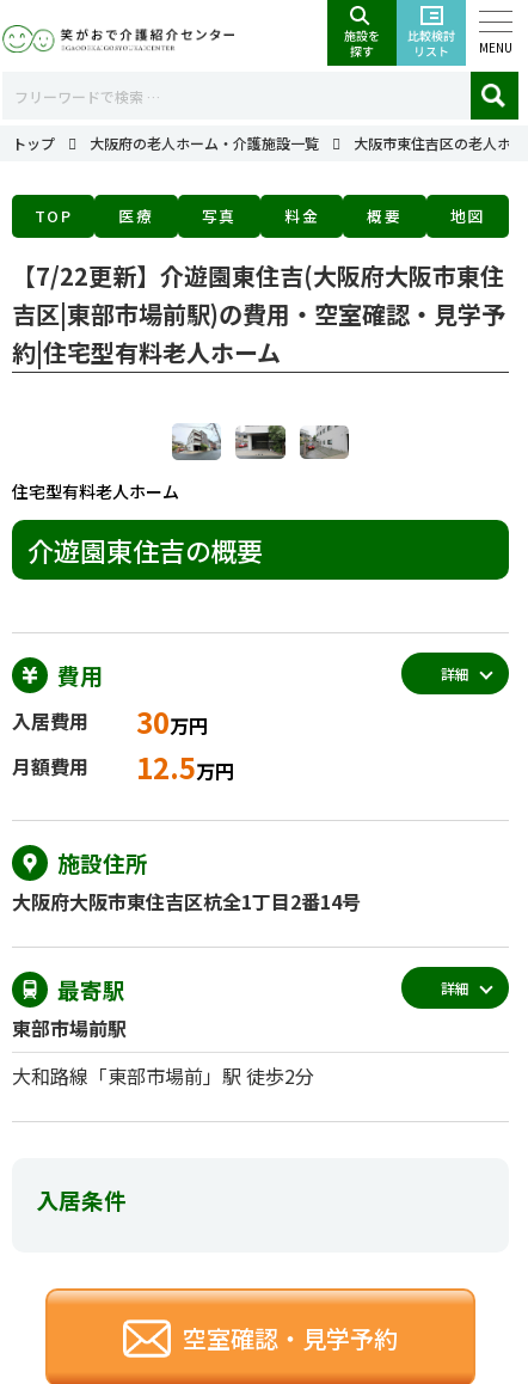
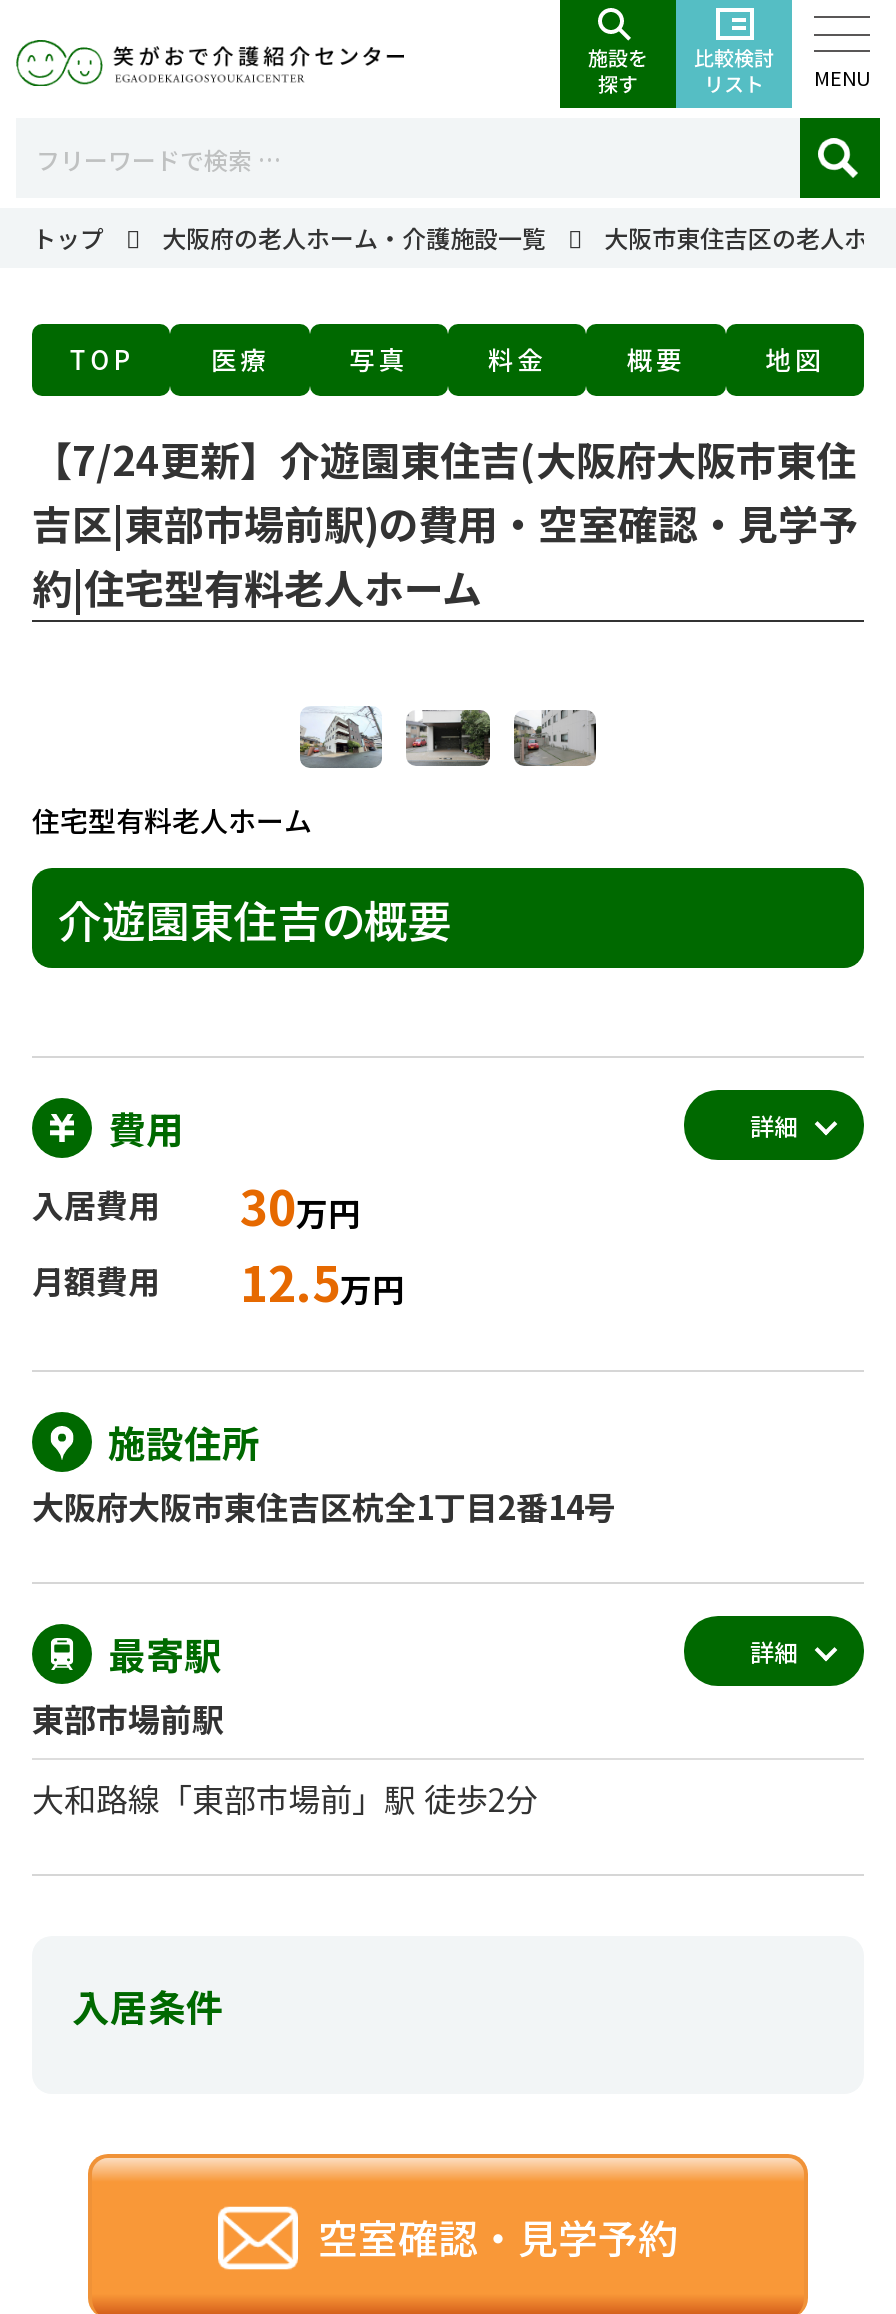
- 【7/22更新】介遊園東住吉(大阪府大阪市東住
+ 【7/24更新】介遊園東住吉(大阪府大阪市東住
